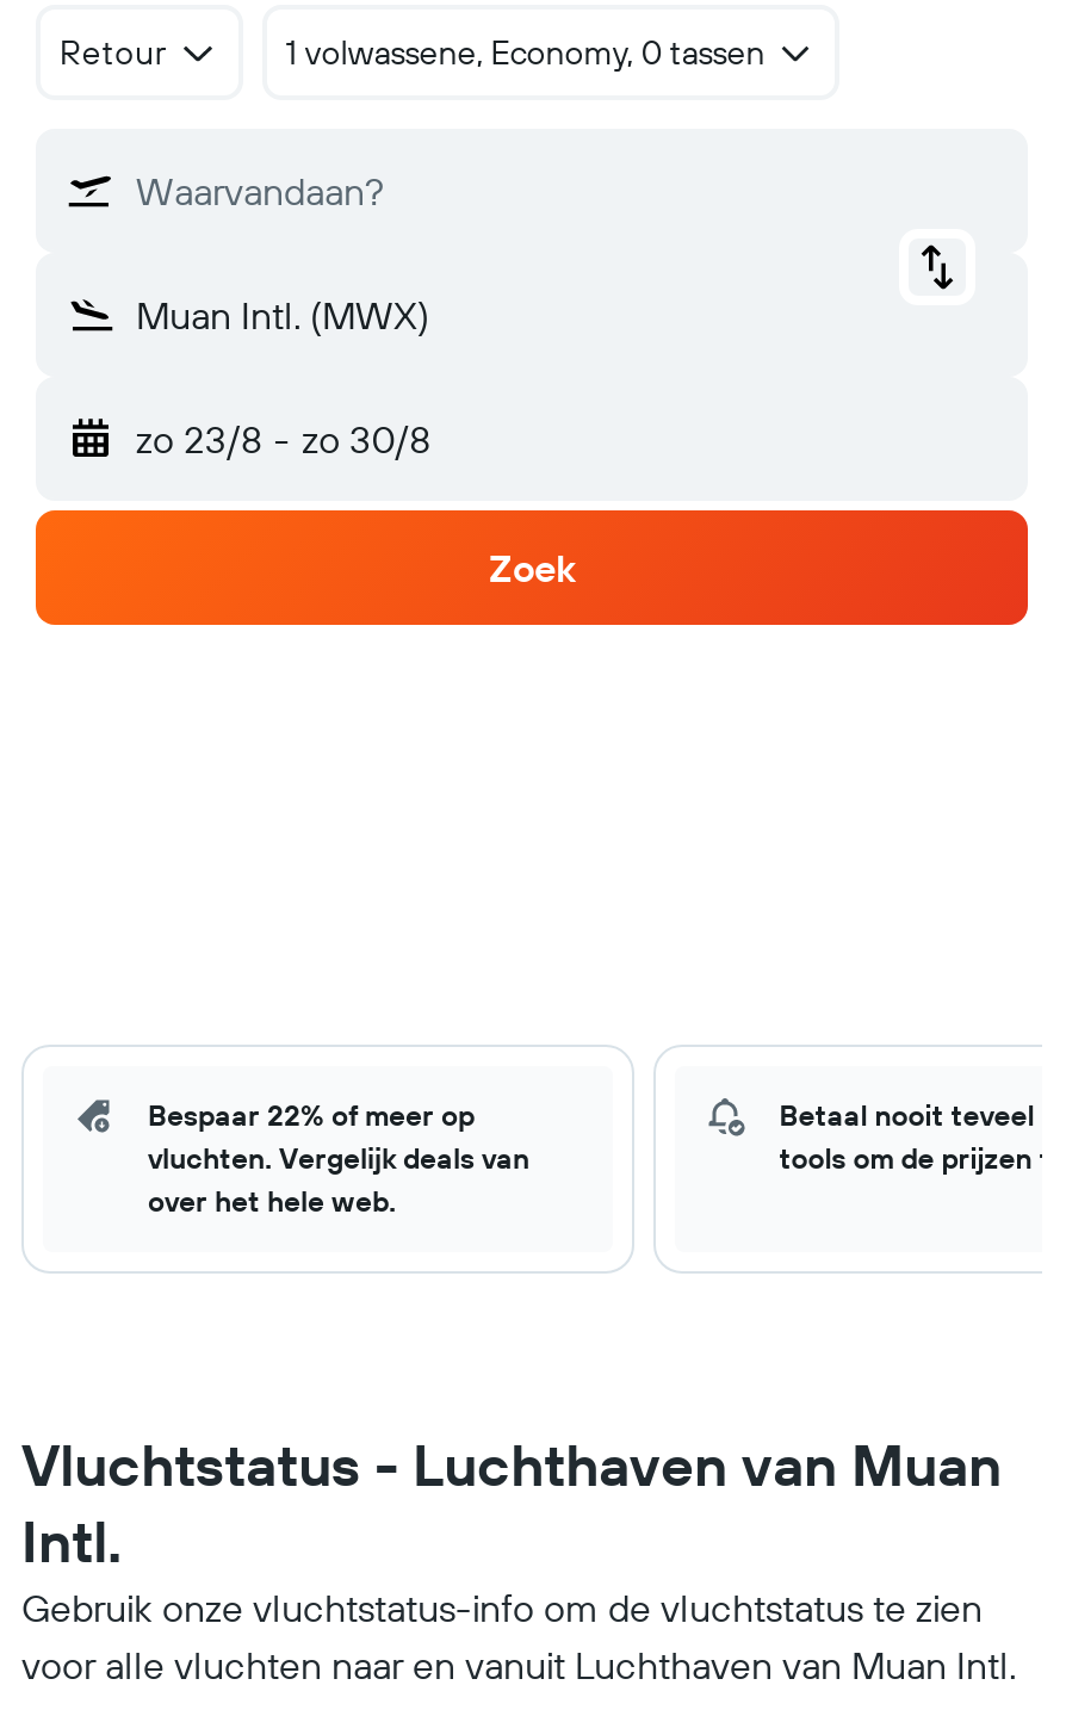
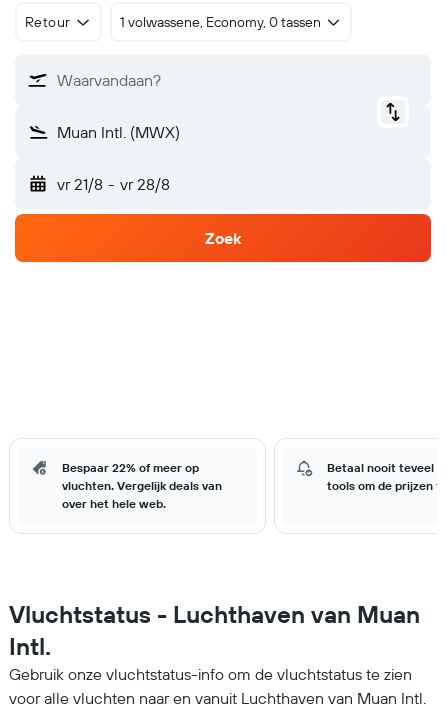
- zo 23/8 - zo 30/8
+ vr 21/8 - vr 28/8
